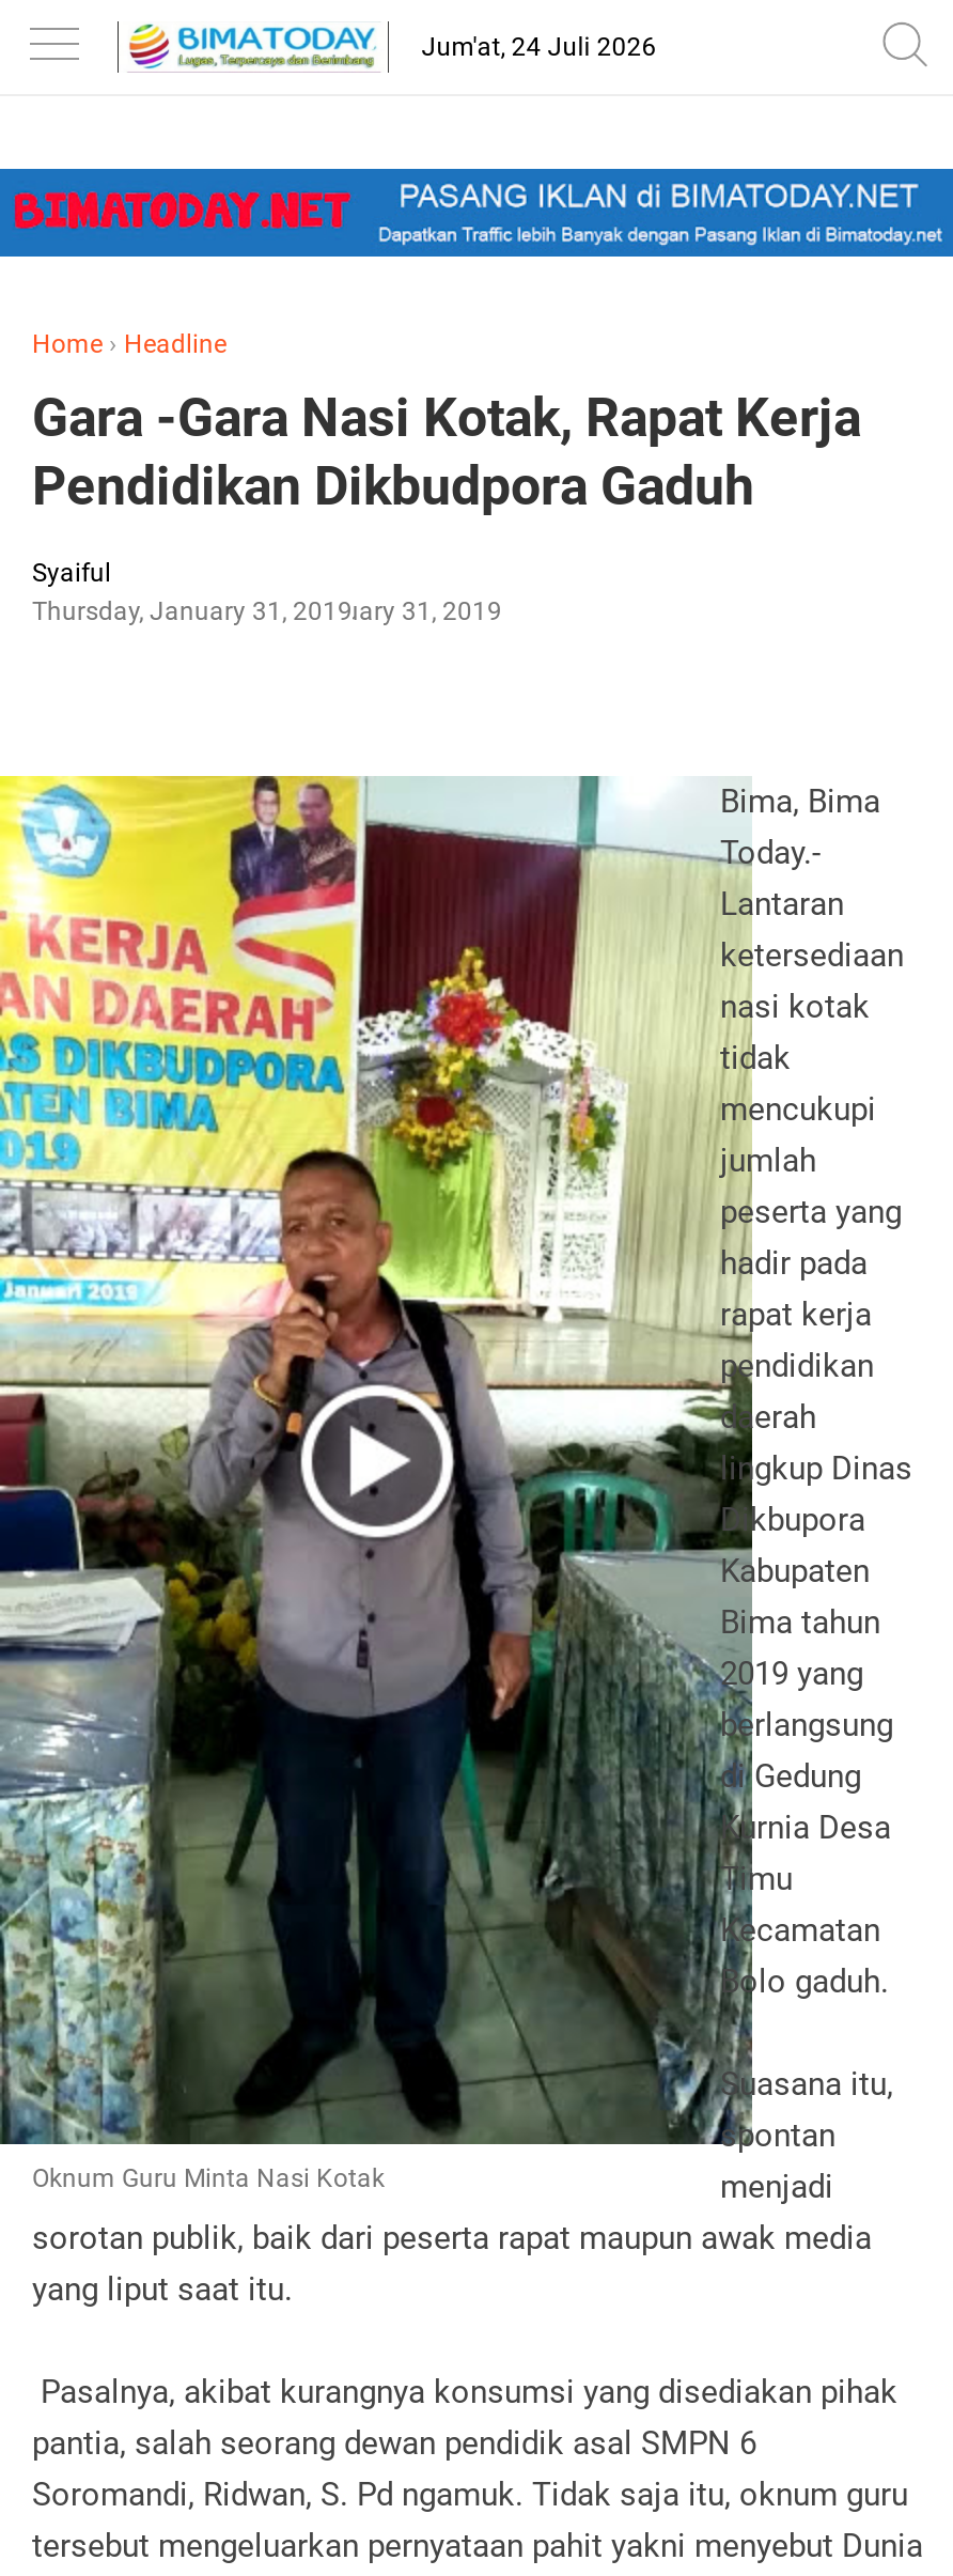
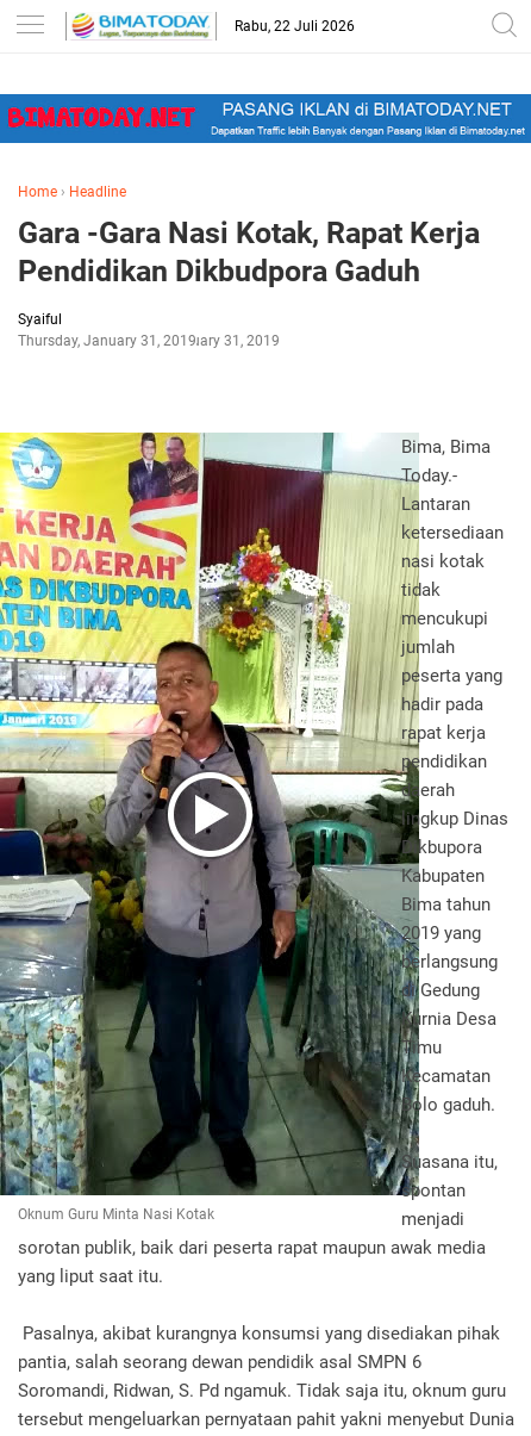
- Jum'at, 24 Juli 2026
+ Rabu, 22 Juli 2026
